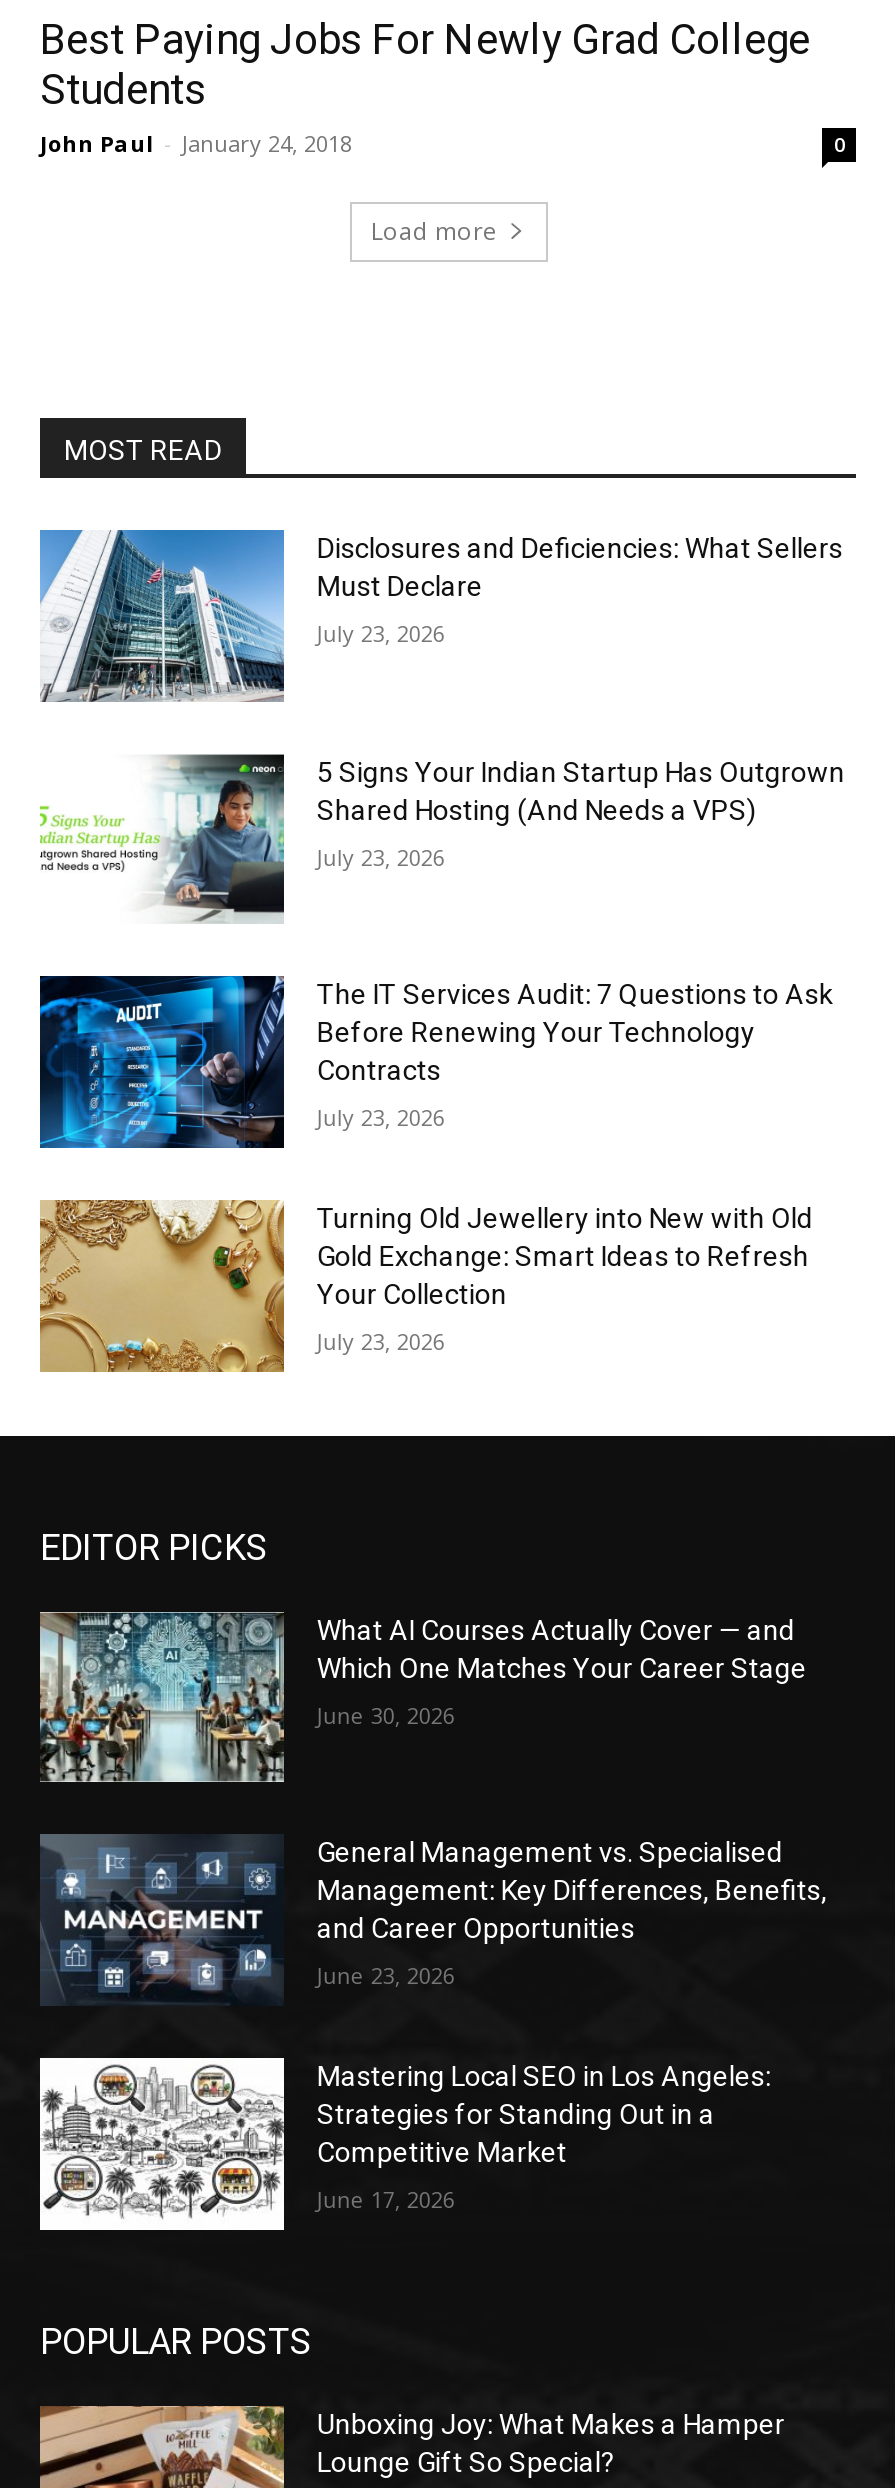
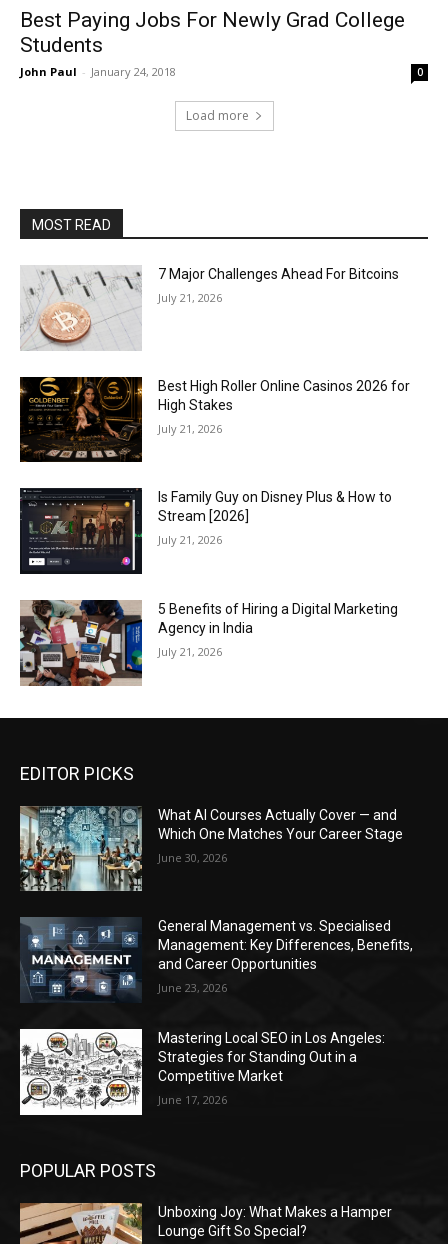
- [image]
- Disclosures and Deficiencies: What Sellers
- Must Declare
+ [image]
+ 7 Major Challenges Ahead For Bitcoins

- July 23, 2026
+ July 21, 2026

- [image]
- 5 Signs Your Indian Startup Has Outgrown
- Shared Hosting (And Needs a VPS)
+ [image]
+ Best High Roller Online Casinos 2026 for
+ High Stakes

- July 23, 2026
+ July 21, 2026

- [image]
- The IT Services Audit: 7 Questions to Ask
- Before Renewing Your Technology
- Contracts
+ [image]
+ Is Family Guy on Disney Plus & How to
+ Stream [2026]

- July 23, 2026
+ July 21, 2026

- [image]
- Turning Old Jewellery into New with Old
- Gold Exchange: Smart Ideas to Refresh
- Your Collection
+ [image]
+ 5 Benefits of Hiring a Digital Marketing
+ Agency in India

- July 23, 2026
+ July 21, 2026
